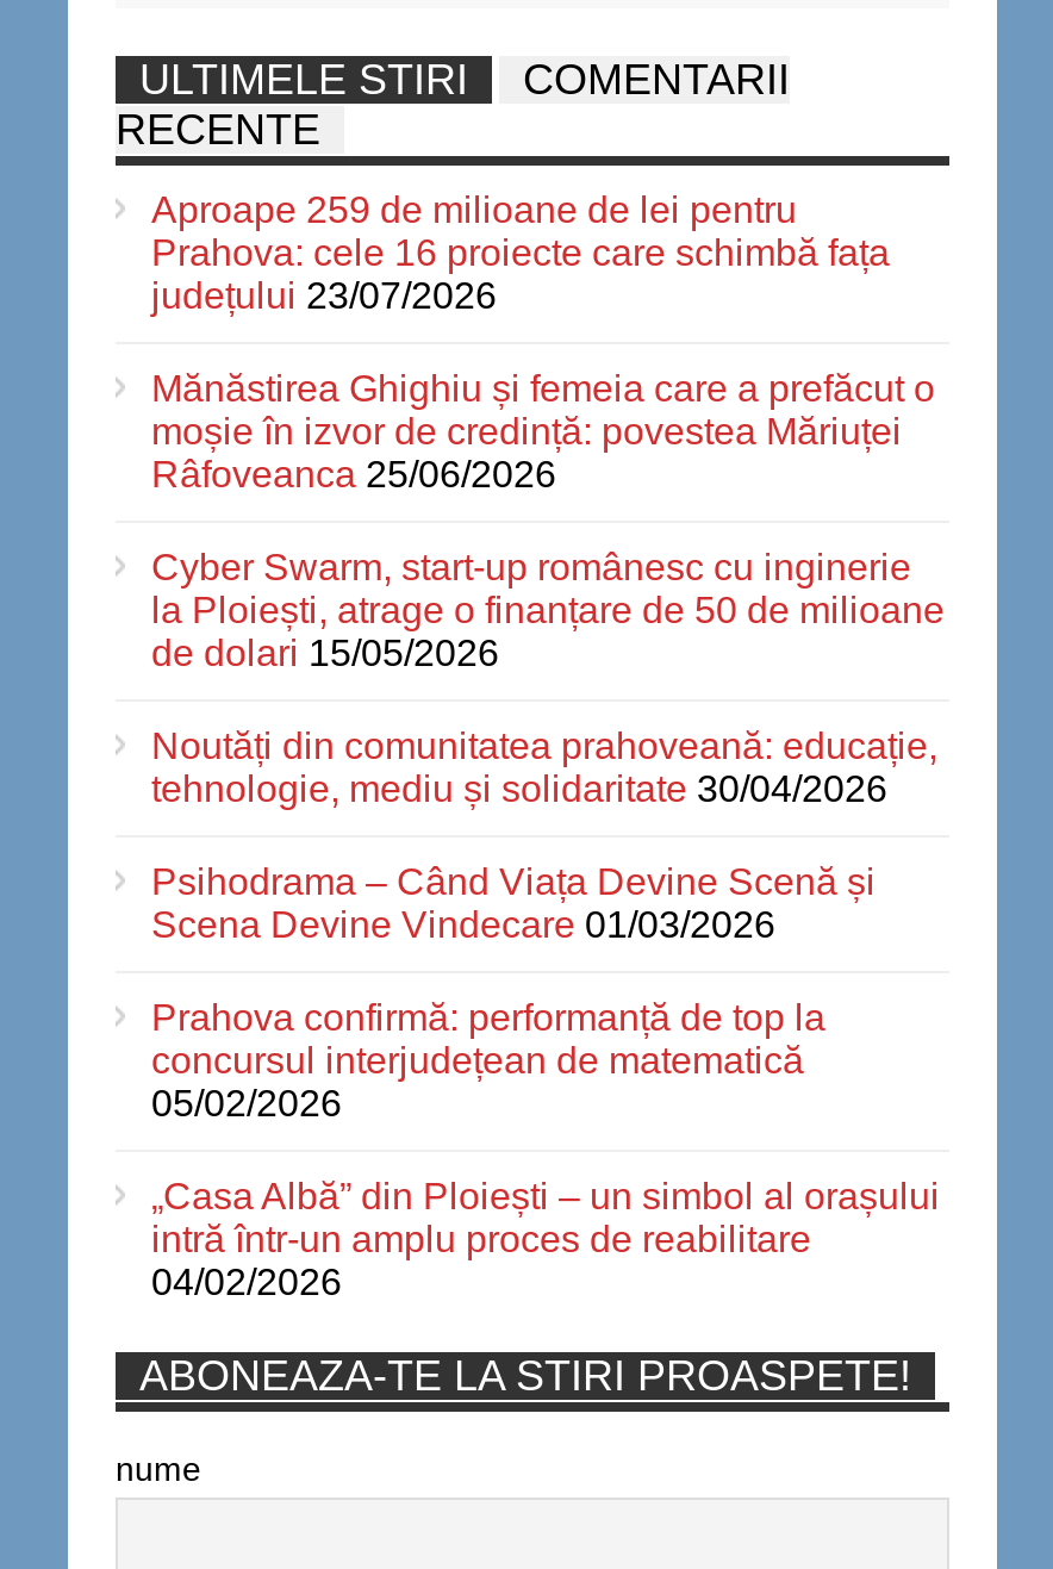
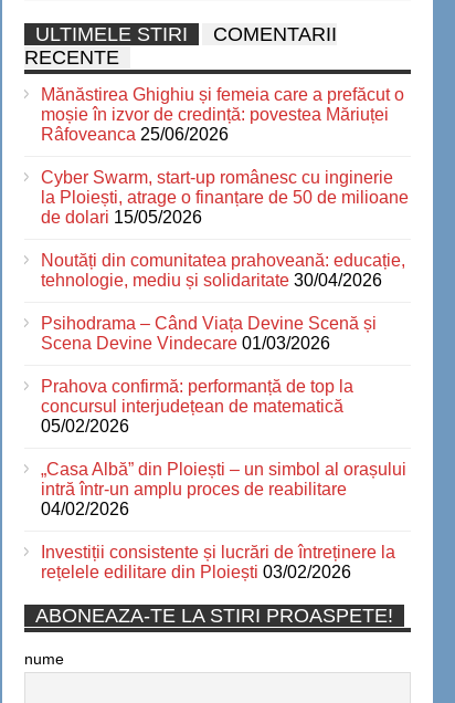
- Aproape 259 de milioane de lei pentru
- Prahova: cele 16 proiecte care schimbă fața
- județului 23/07/2026

moved up: Mănăstirea Ghighiu și femeia care a prefăcut o | moșie în izvor de credință: povestea Măriuței | Râfoveanca 25/06/2026 | ... | intră într-un amplu proces de reabilitare | 04/02/2026

+ Investiții consistente și lucrări de întreținere la
+ rețelele edilitare din Ploiești 03/02/2026
